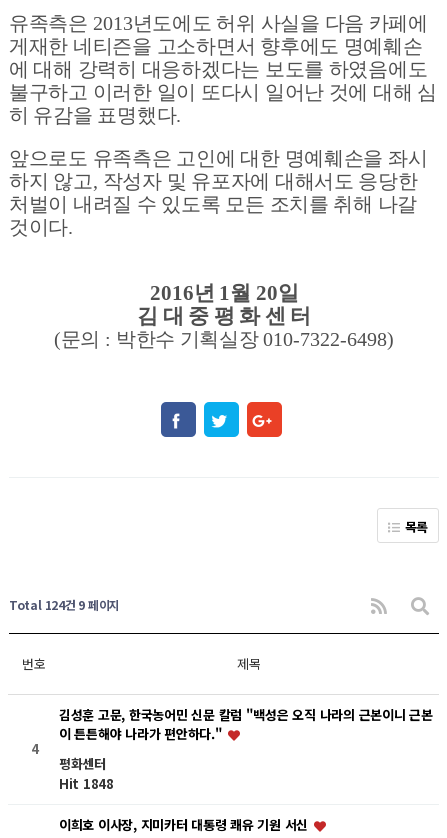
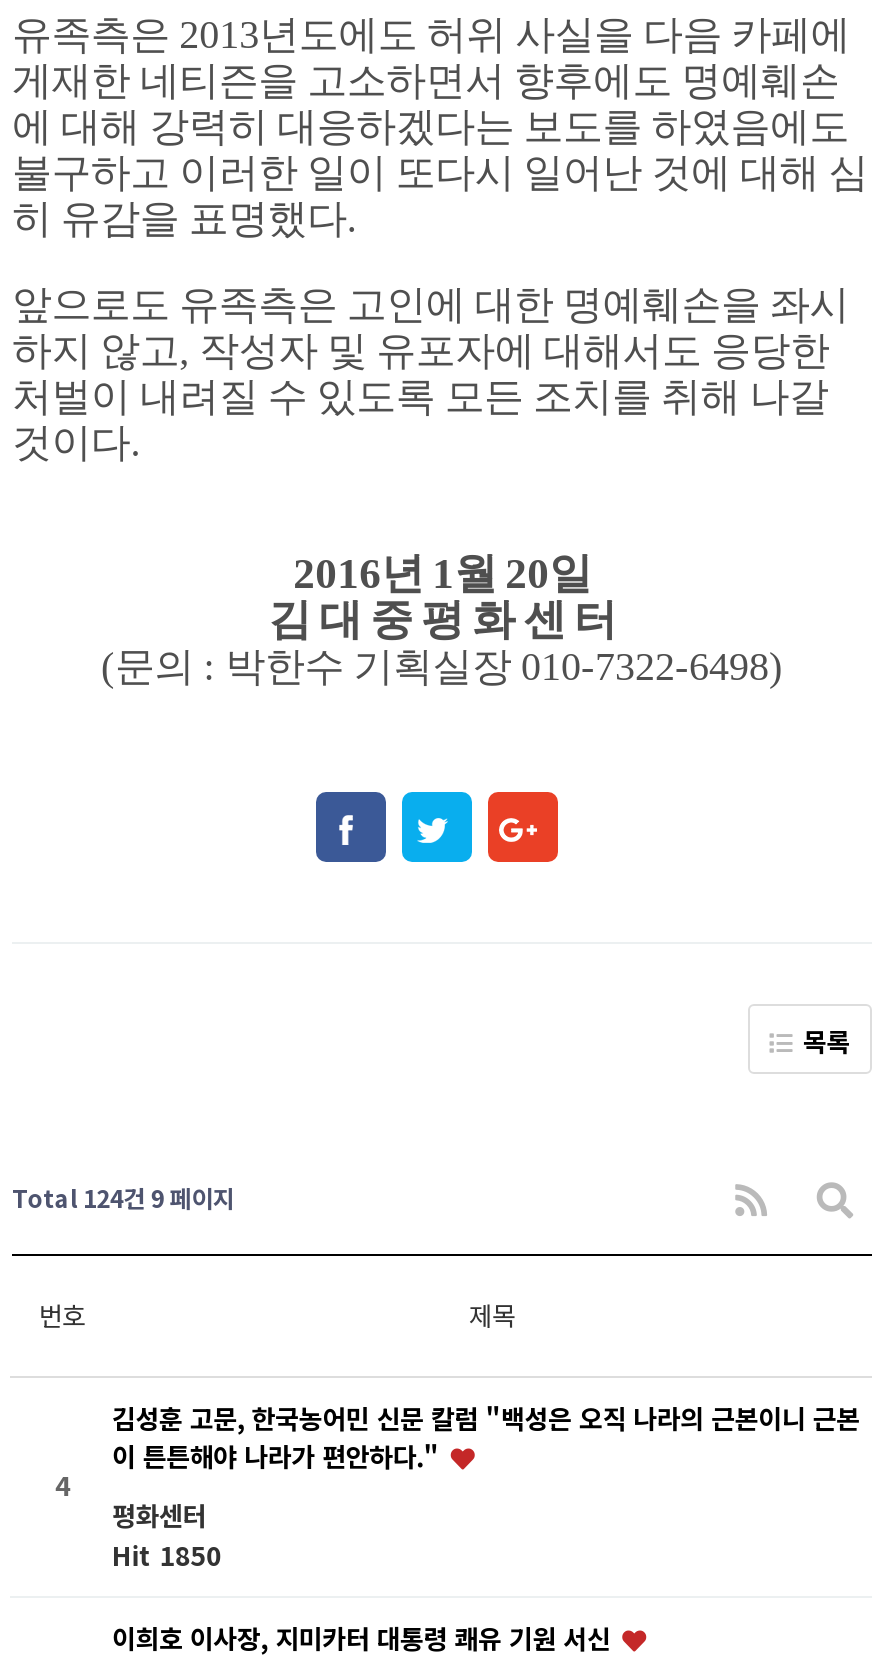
- Hit 1848
+ Hit 1850
